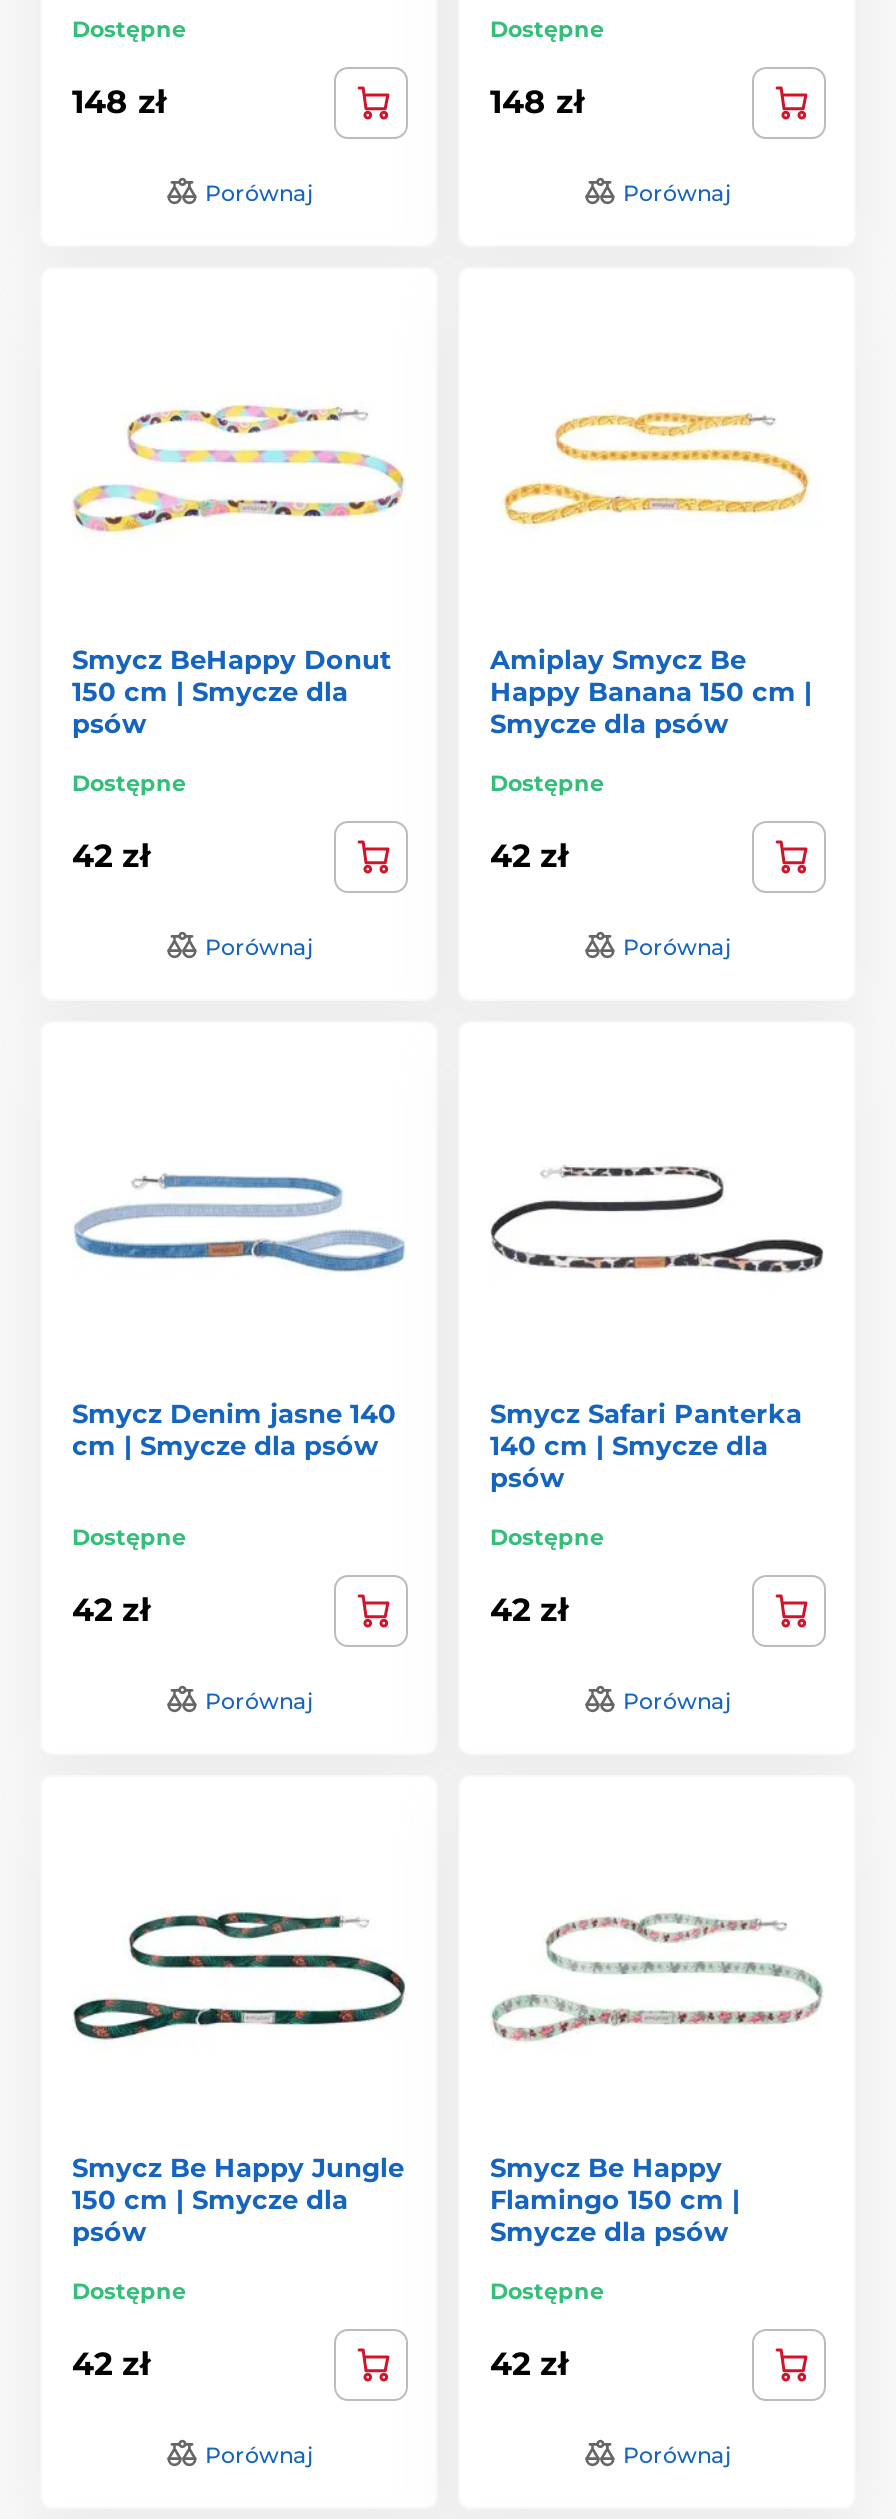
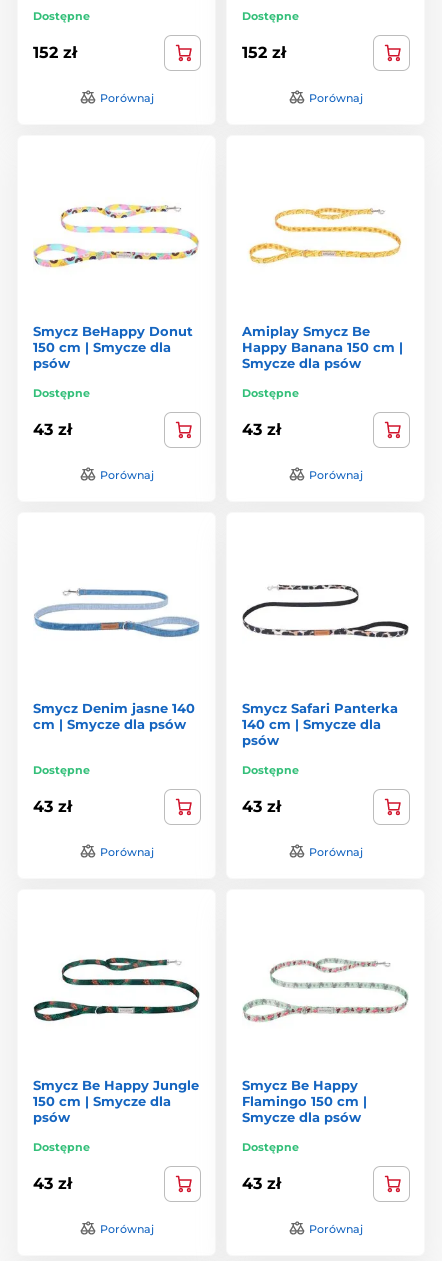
- 148 zł
+ 152 zł

- 148 zł
+ 152 zł

- 42 zł
+ 43 zł

- 42 zł
+ 43 zł

- 42 zł
+ 43 zł

- 42 zł
+ 43 zł

- 42 zł
+ 43 zł

- 42 zł
+ 43 zł
